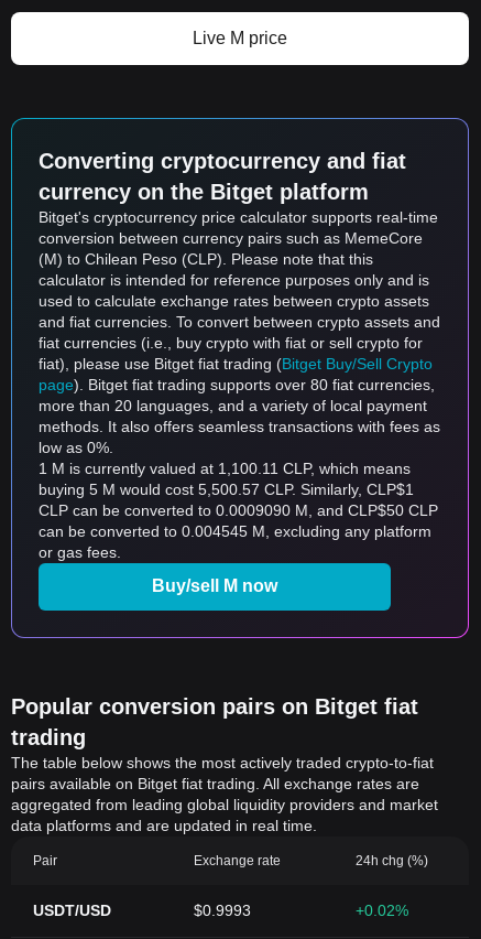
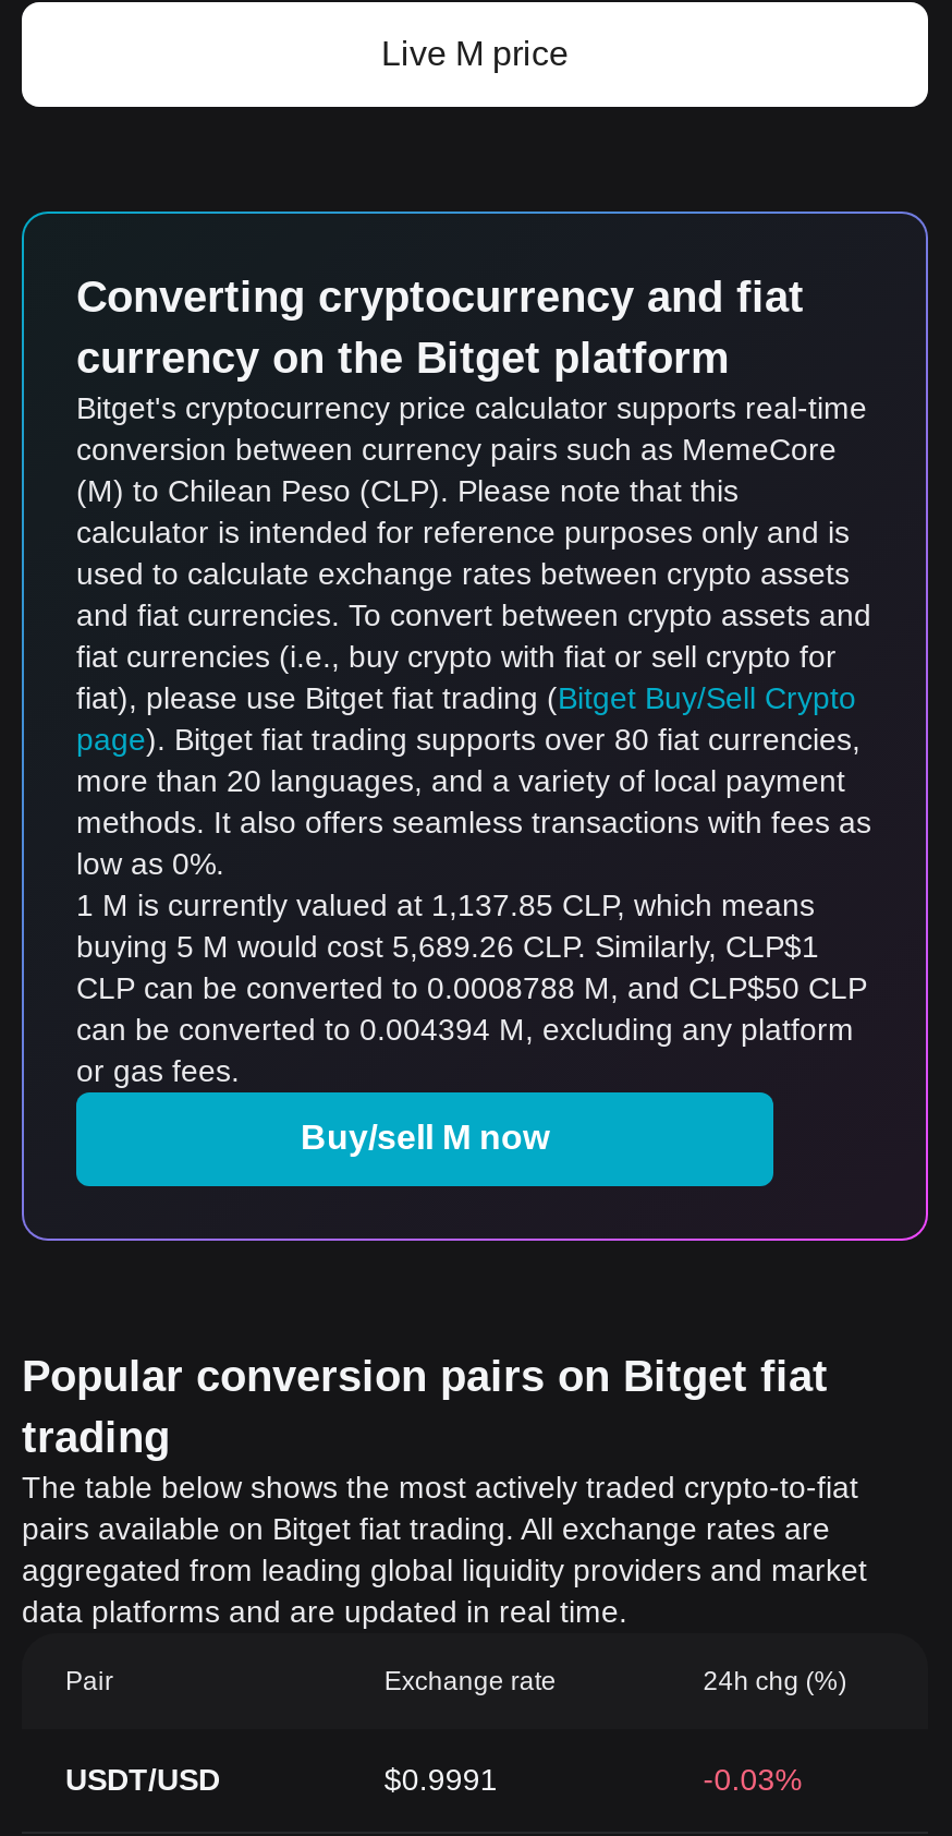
- 1 M is currently valued at 1,100.11 CLP, which means
+ 1 M is currently valued at 1,137.85 CLP, which means

- buying 5 M would cost 5,500.57 CLP. Similarly, CLP$1
+ buying 5 M would cost 5,689.26 CLP. Similarly, CLP$1

- CLP can be converted to 0.0009090 M, and CLP$50 CLP
+ CLP can be converted to 0.0008788 M, and CLP$50 CLP

- can be converted to 0.004545 M, excluding any platform
+ can be converted to 0.004394 M, excluding any platform

- $0.9993
+ $0.9991

- +0.02%
+ -0.03%
